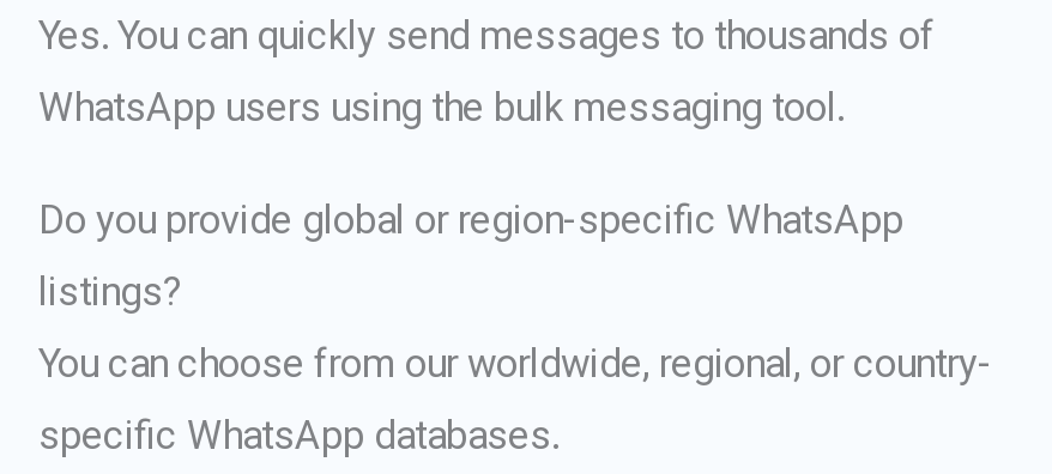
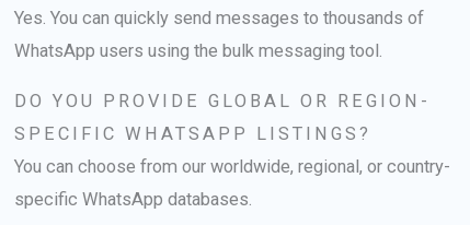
- Do you provide global or region-specific WhatsApp
+ DO YOU PROVIDE GLOBAL OR REGION-

- listings?
+ SPECIFIC WHATSAPP LISTINGS?
